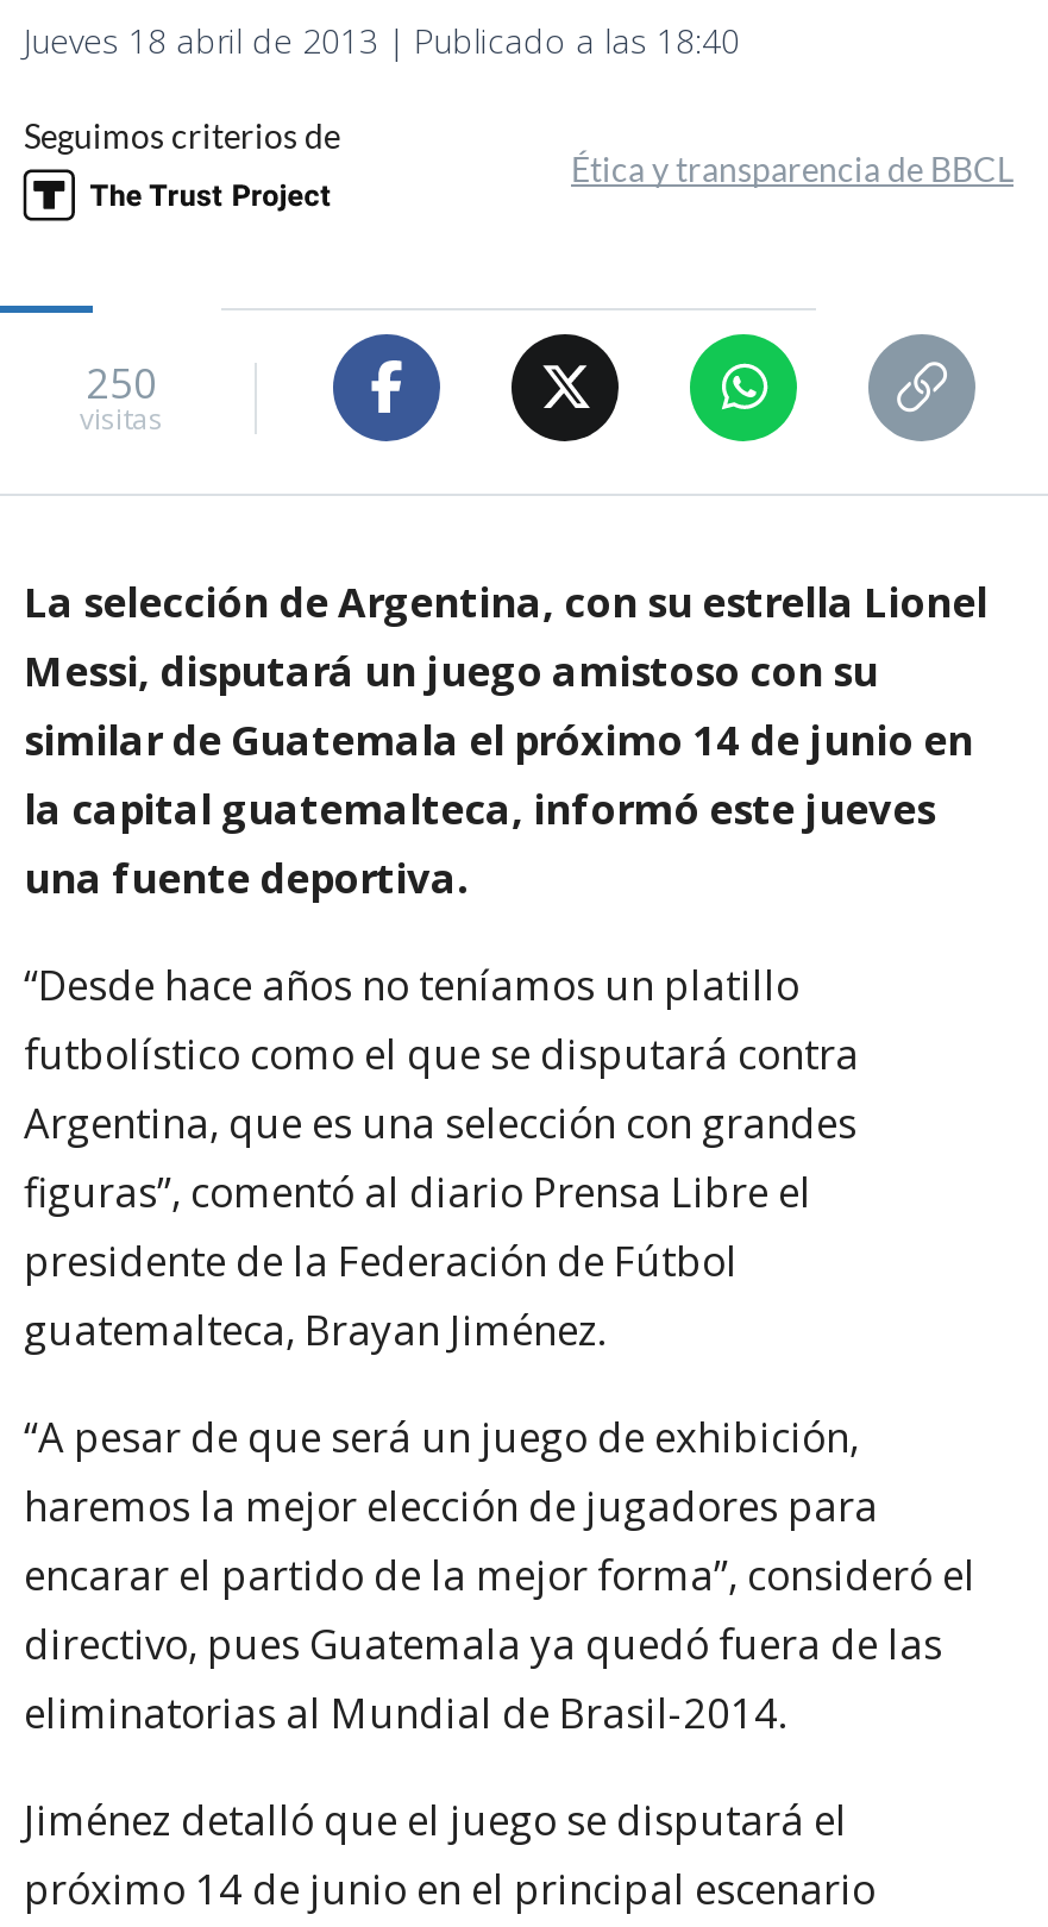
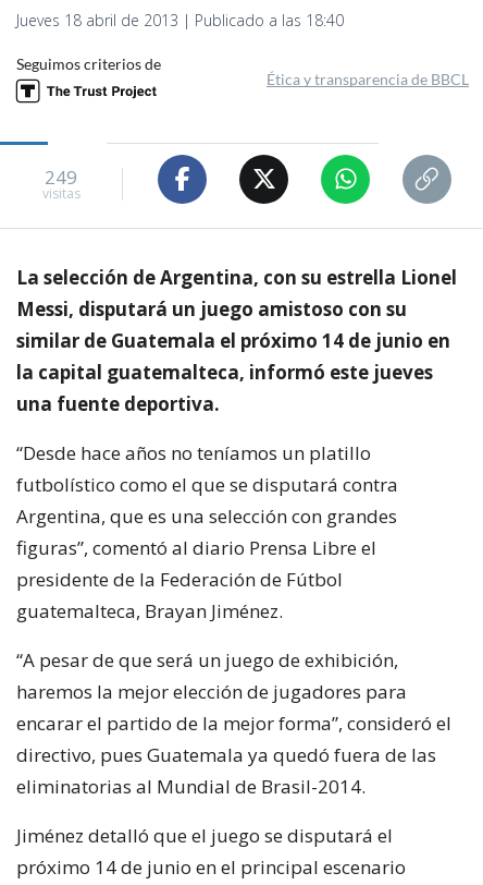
- 250
+ 249
